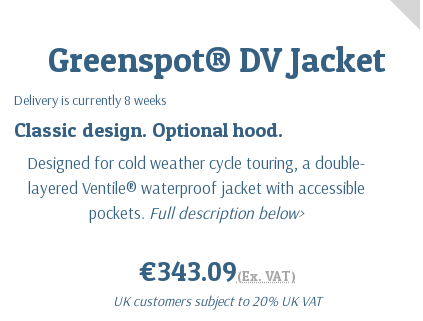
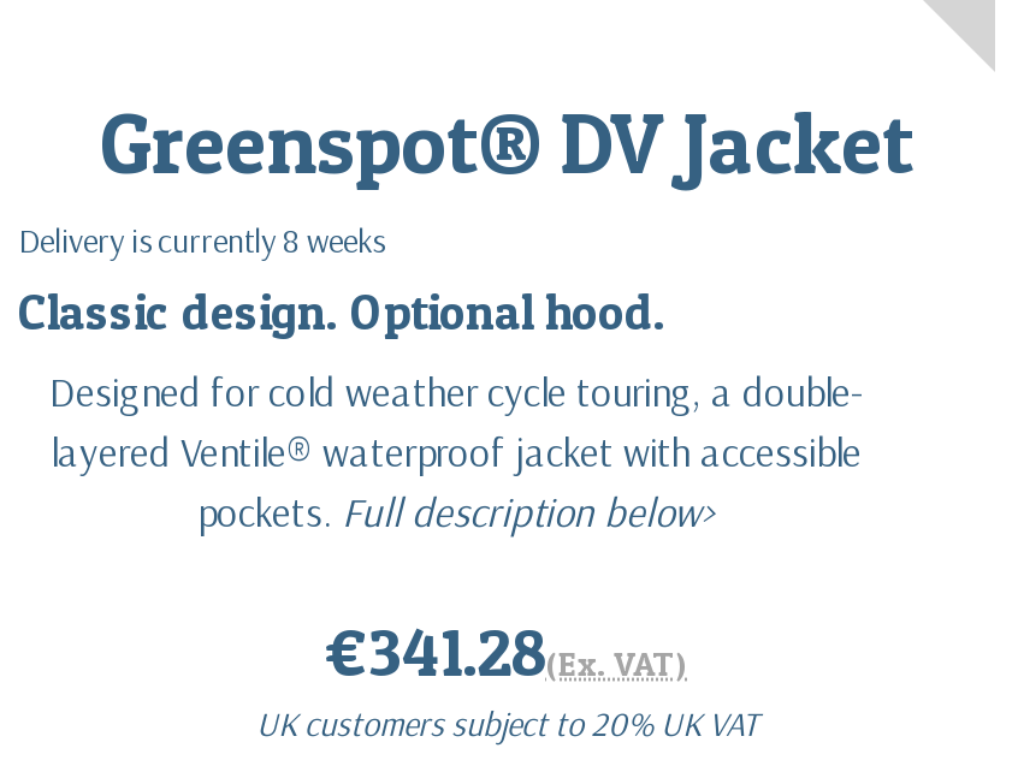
- €343.09(Ex. VAT)
+ €341.28(Ex. VAT)
